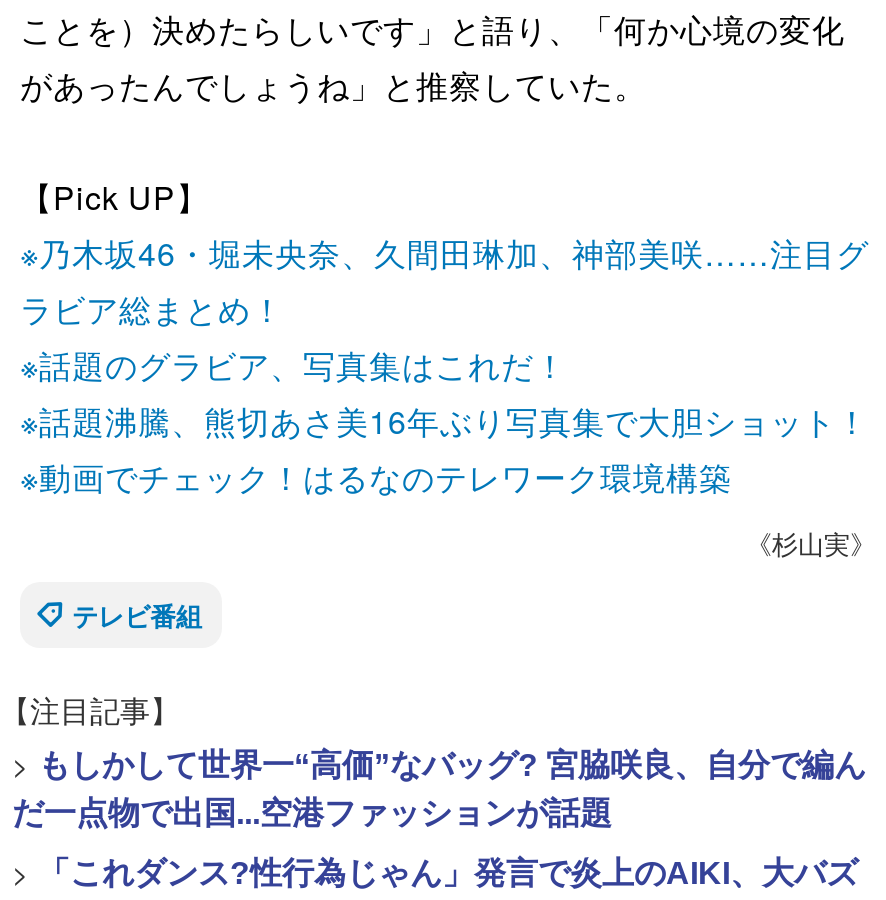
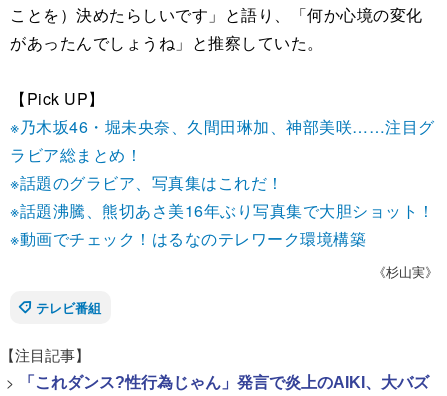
- > もしかして世界一“高価”なバッグ? 宮脇咲良、自分で編ん
- だ一点物で出国...空港ファッションが話題
